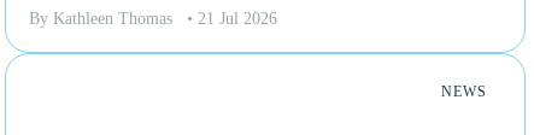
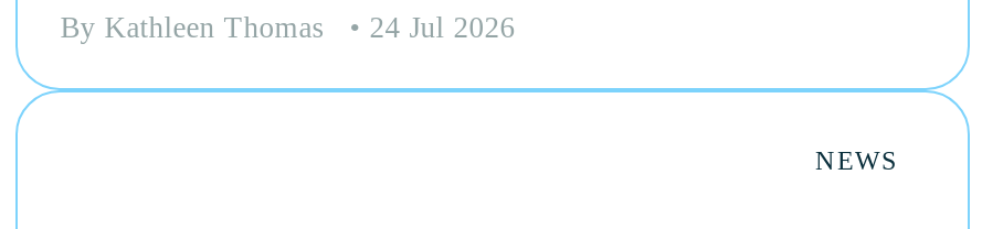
- By Kathleen Thomas • 21 Jul 2026
+ By Kathleen Thomas • 24 Jul 2026
